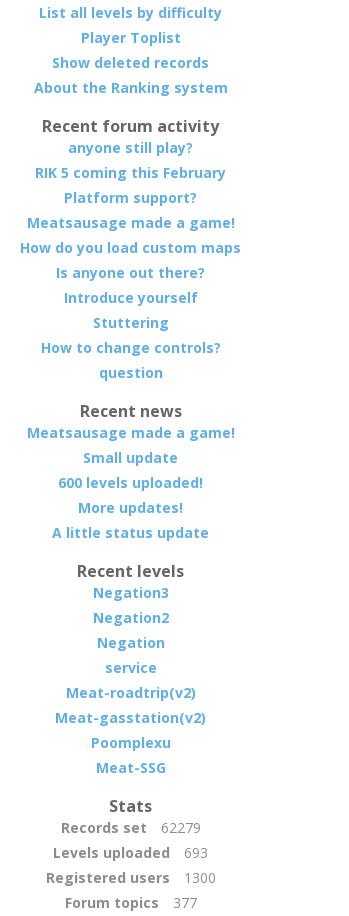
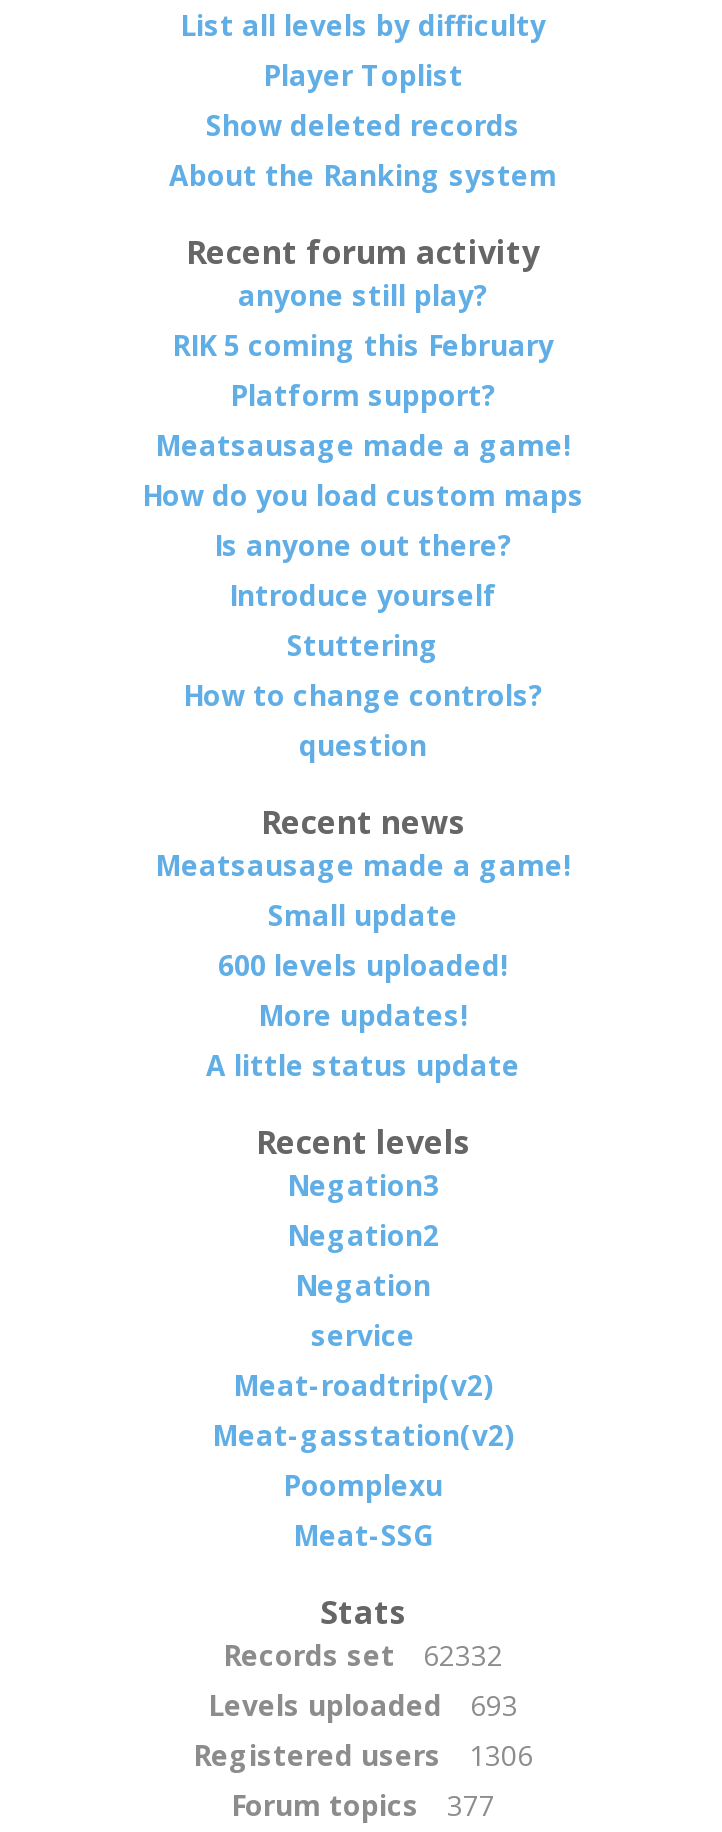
- Records set 62279
+ Records set 62332

- Registered users 1300
+ Registered users 1306
